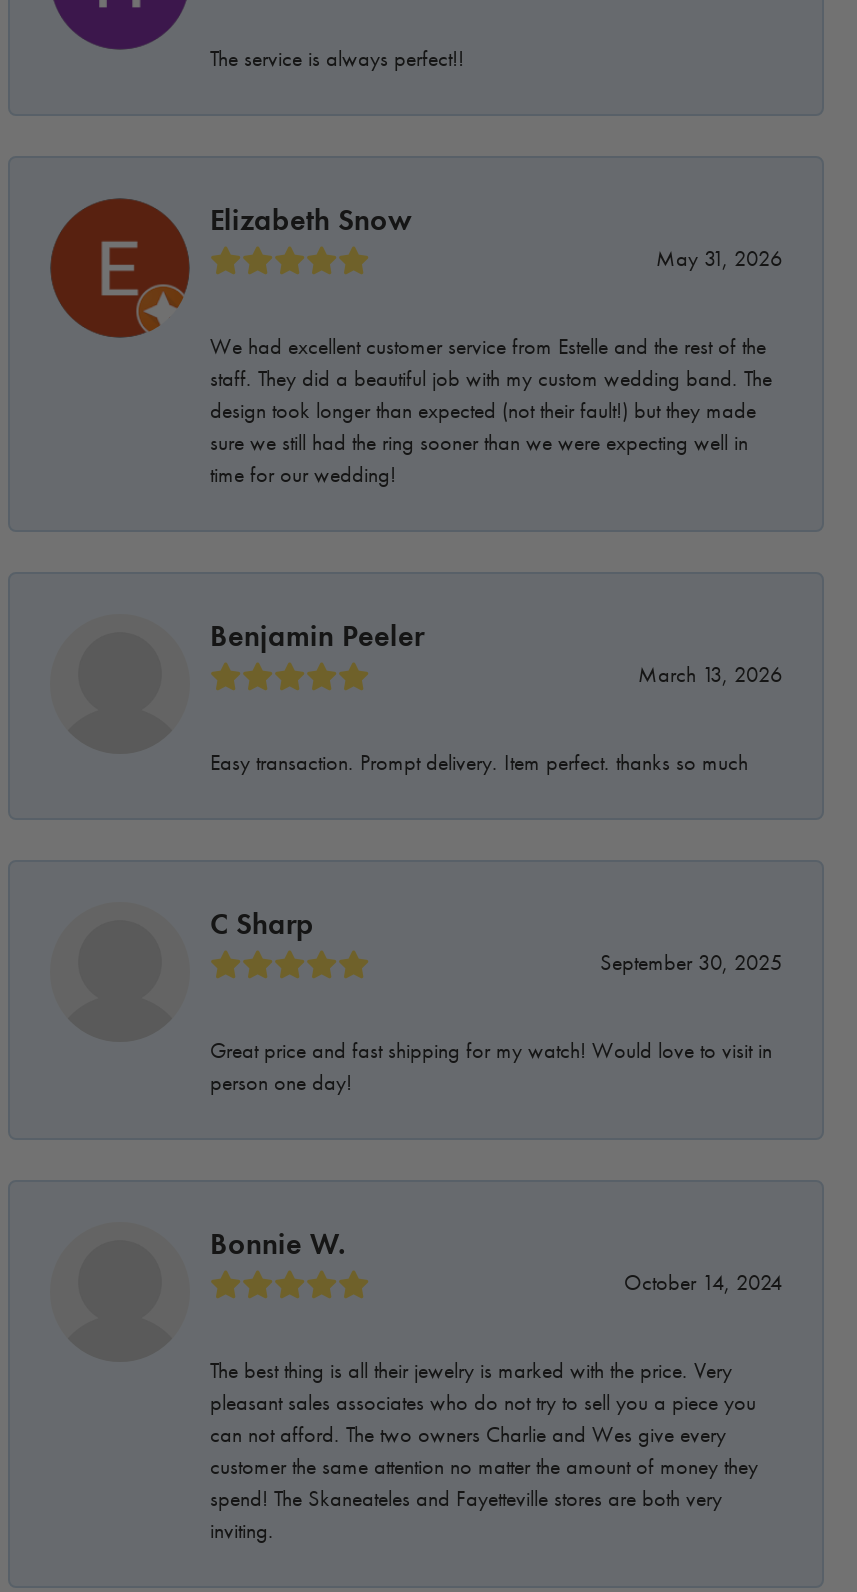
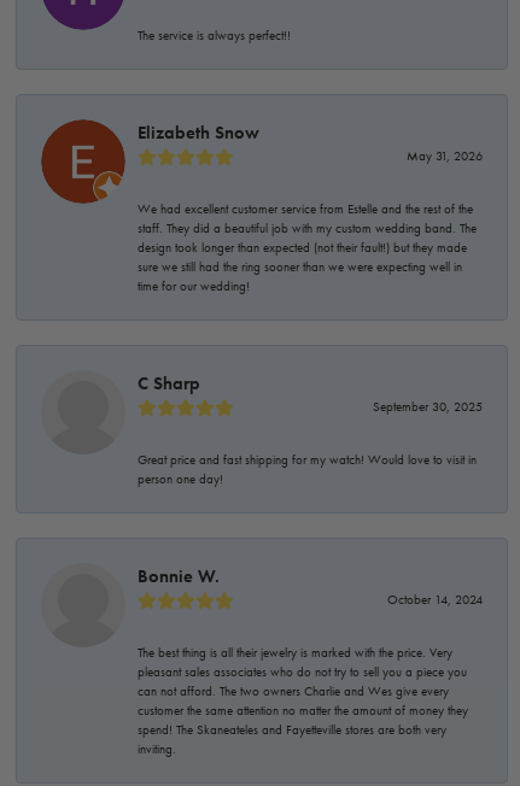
- Benjamin Peeler
- March 13, 2026
- Easy transaction. Prompt delivery. Item perfect. thanks so much
